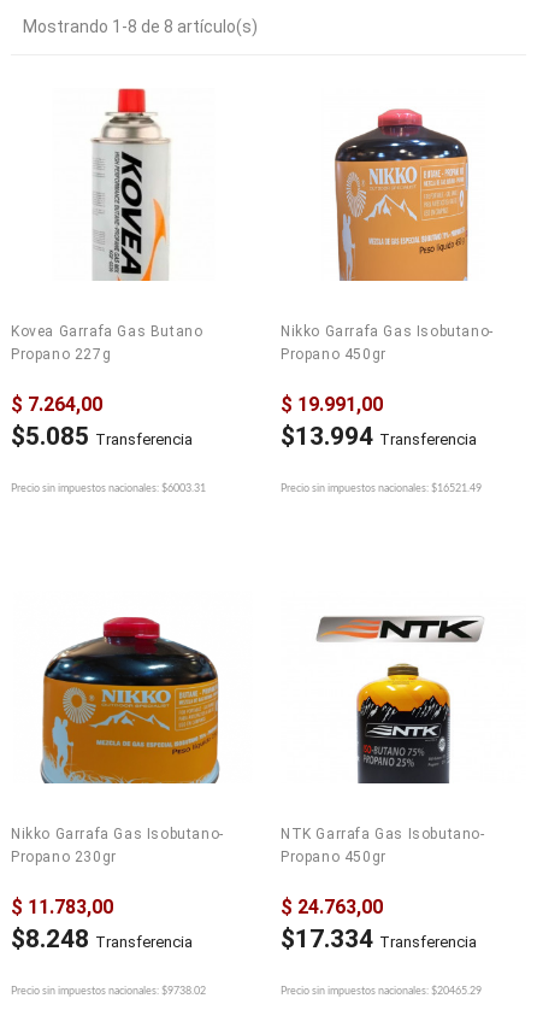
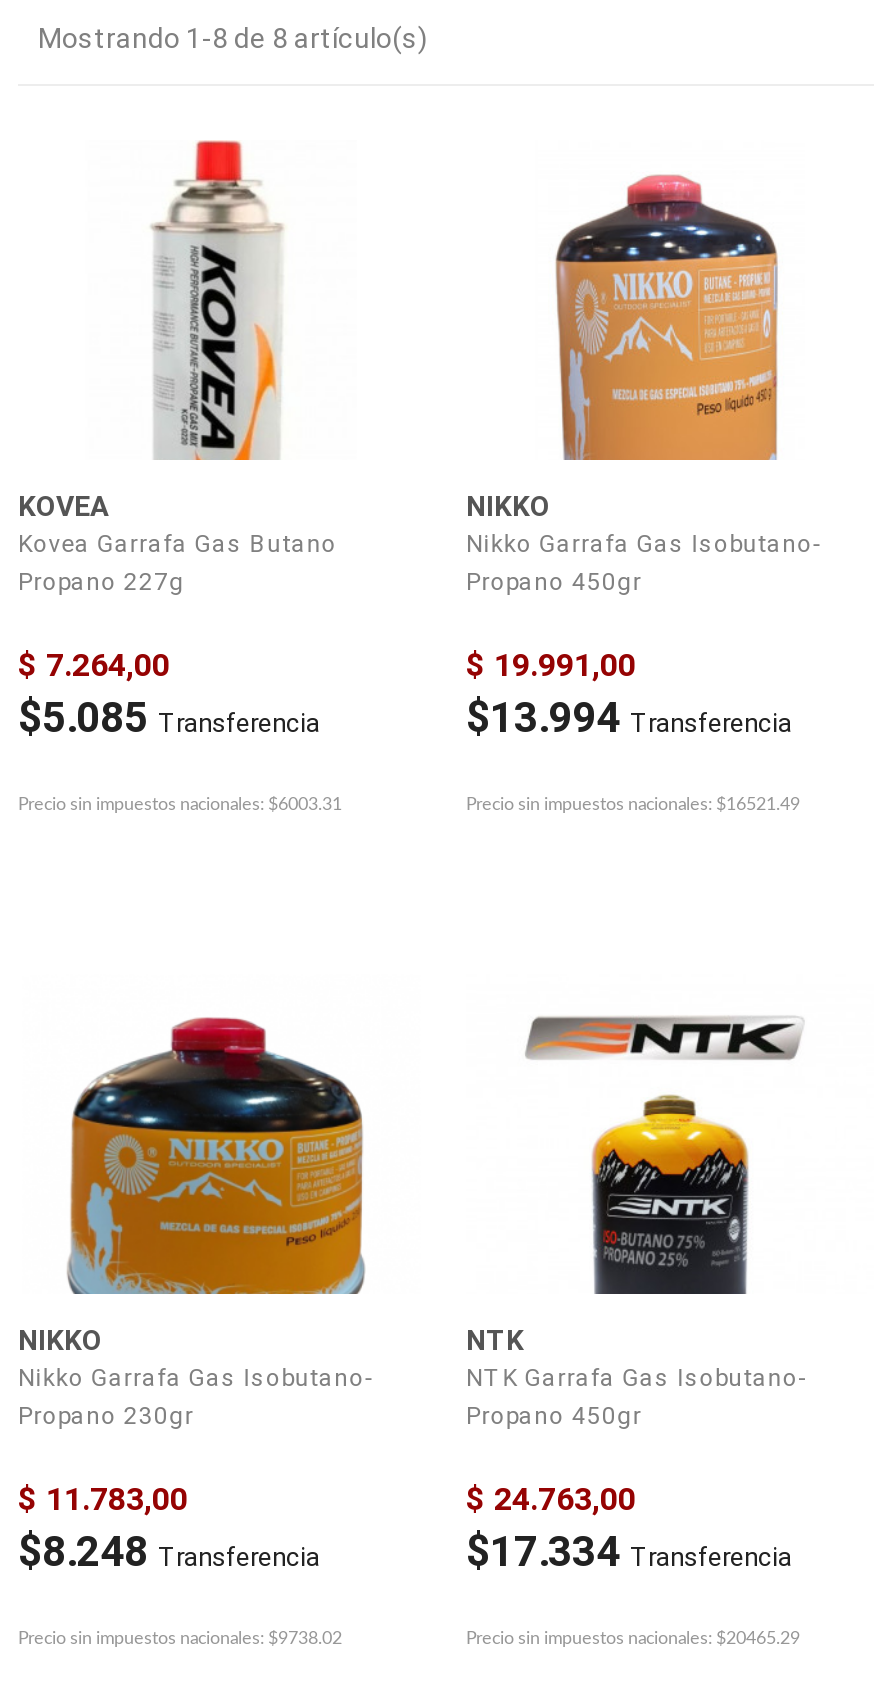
+ KOVEA

+ NIKKO

+ NIKKO

+ NTK
